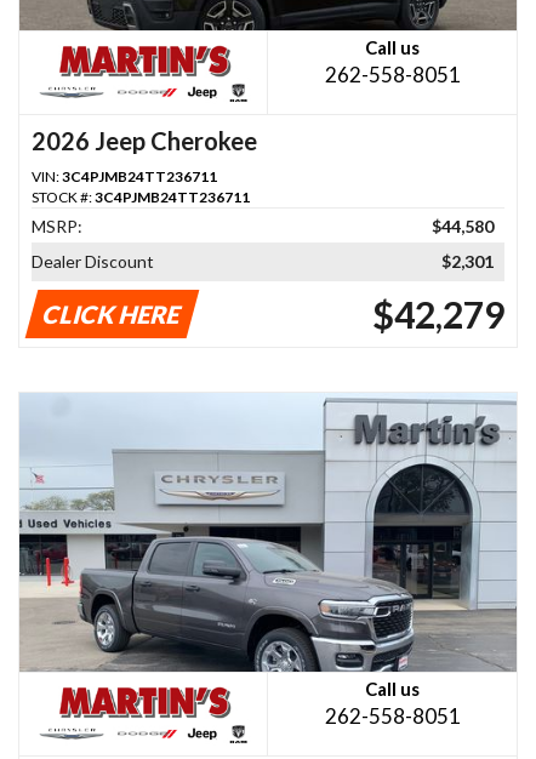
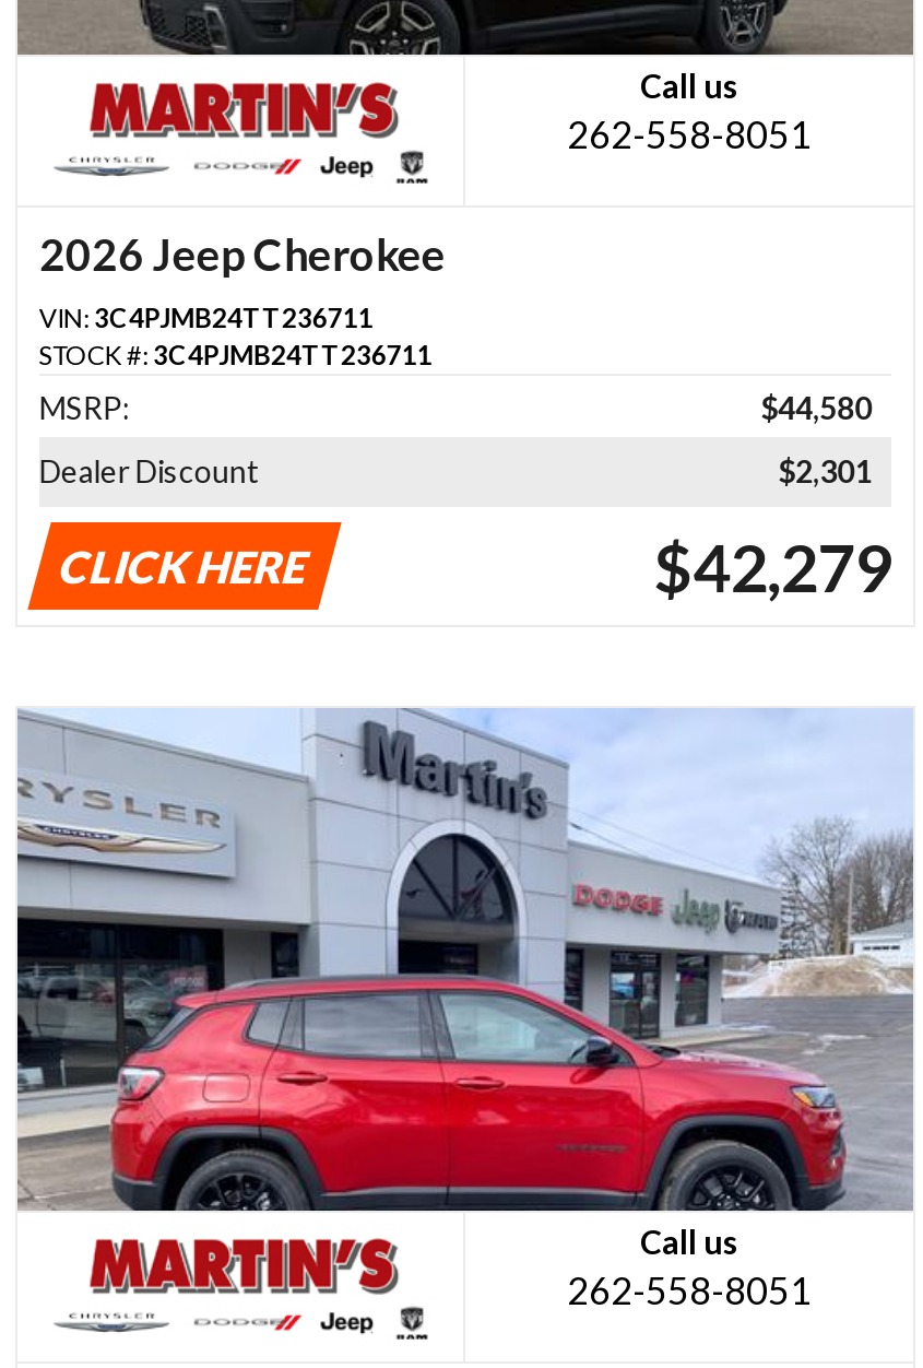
- [image]
+ [image]
